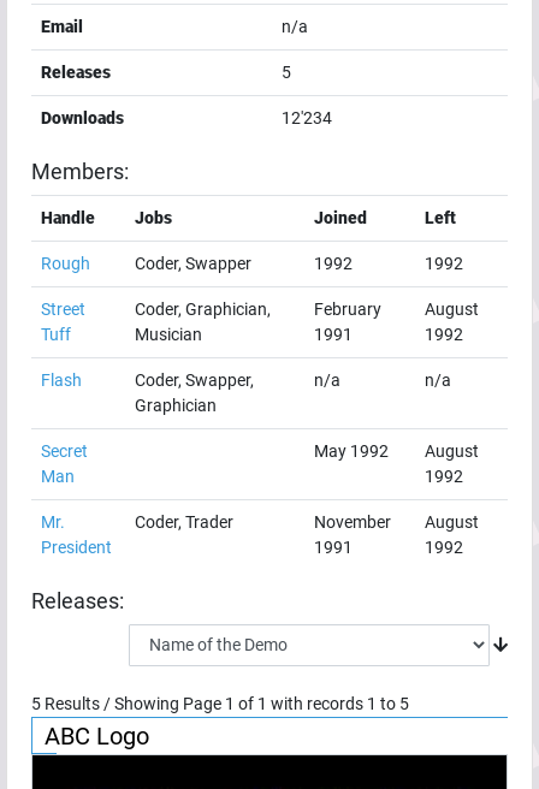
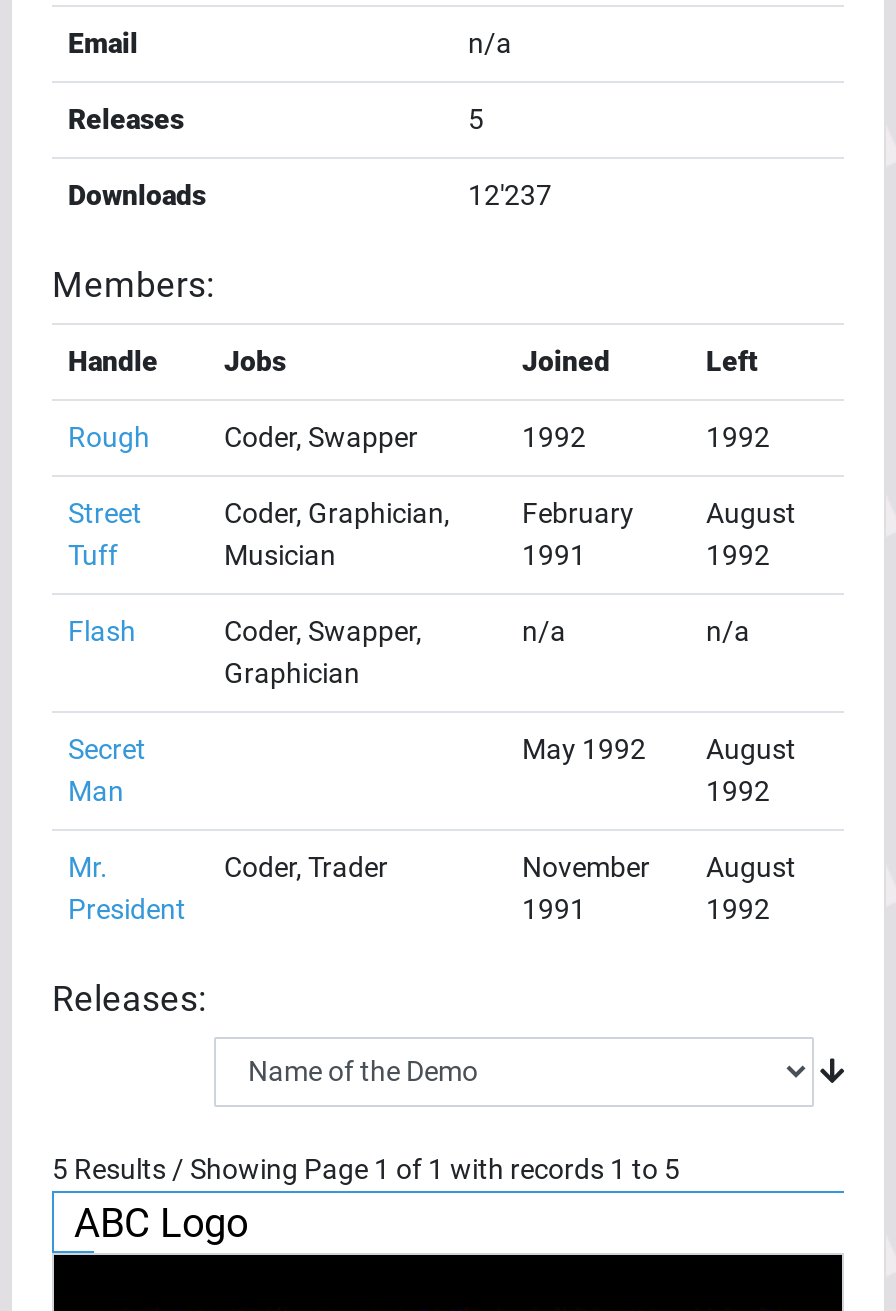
- 12'234
+ 12'237
